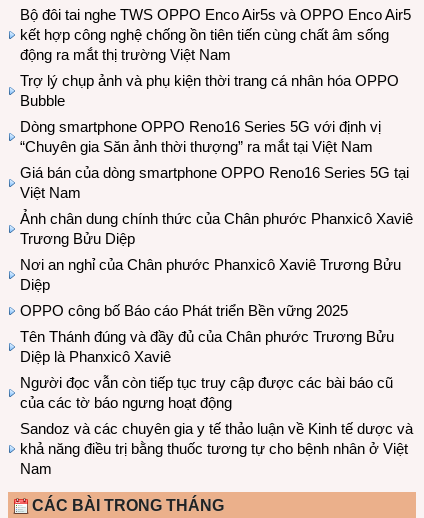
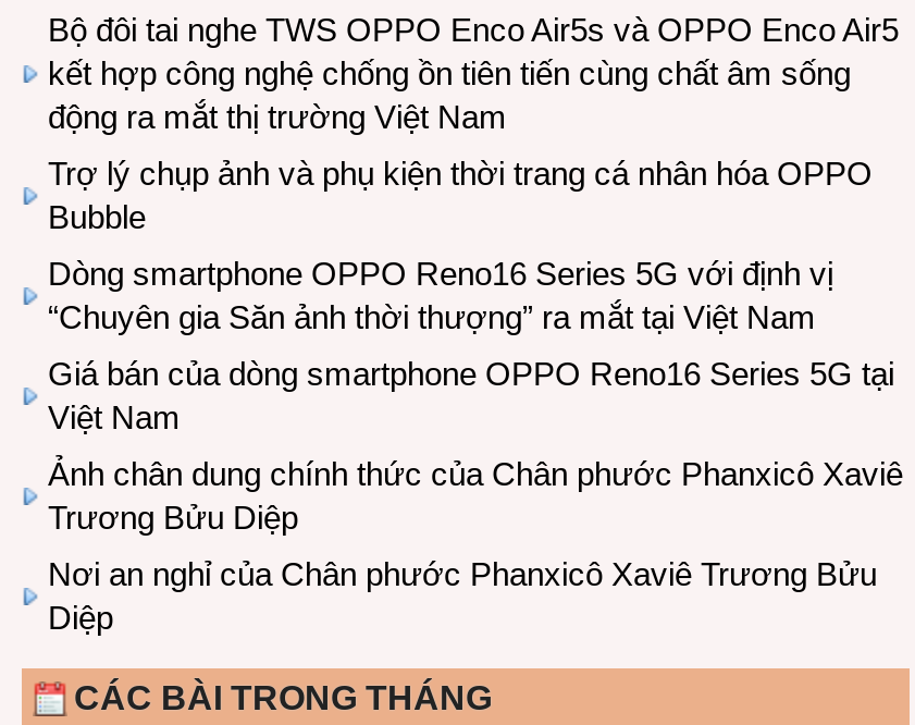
- OPPO công bố Báo cáo Phát triển Bền vững 2025
- Tên Thánh đúng và đầy đủ của Chân phước Trương Bửu
- Diệp là Phanxicô Xaviê
- Người đọc vẫn còn tiếp tục truy cập được các bài báo cũ
- của các tờ báo ngưng hoạt động
- Sandoz và các chuyên gia y tế thảo luận về Kinh tế dược và
- khả năng điều trị bằng thuốc tương tự cho bệnh nhân ở Việt
- Nam
